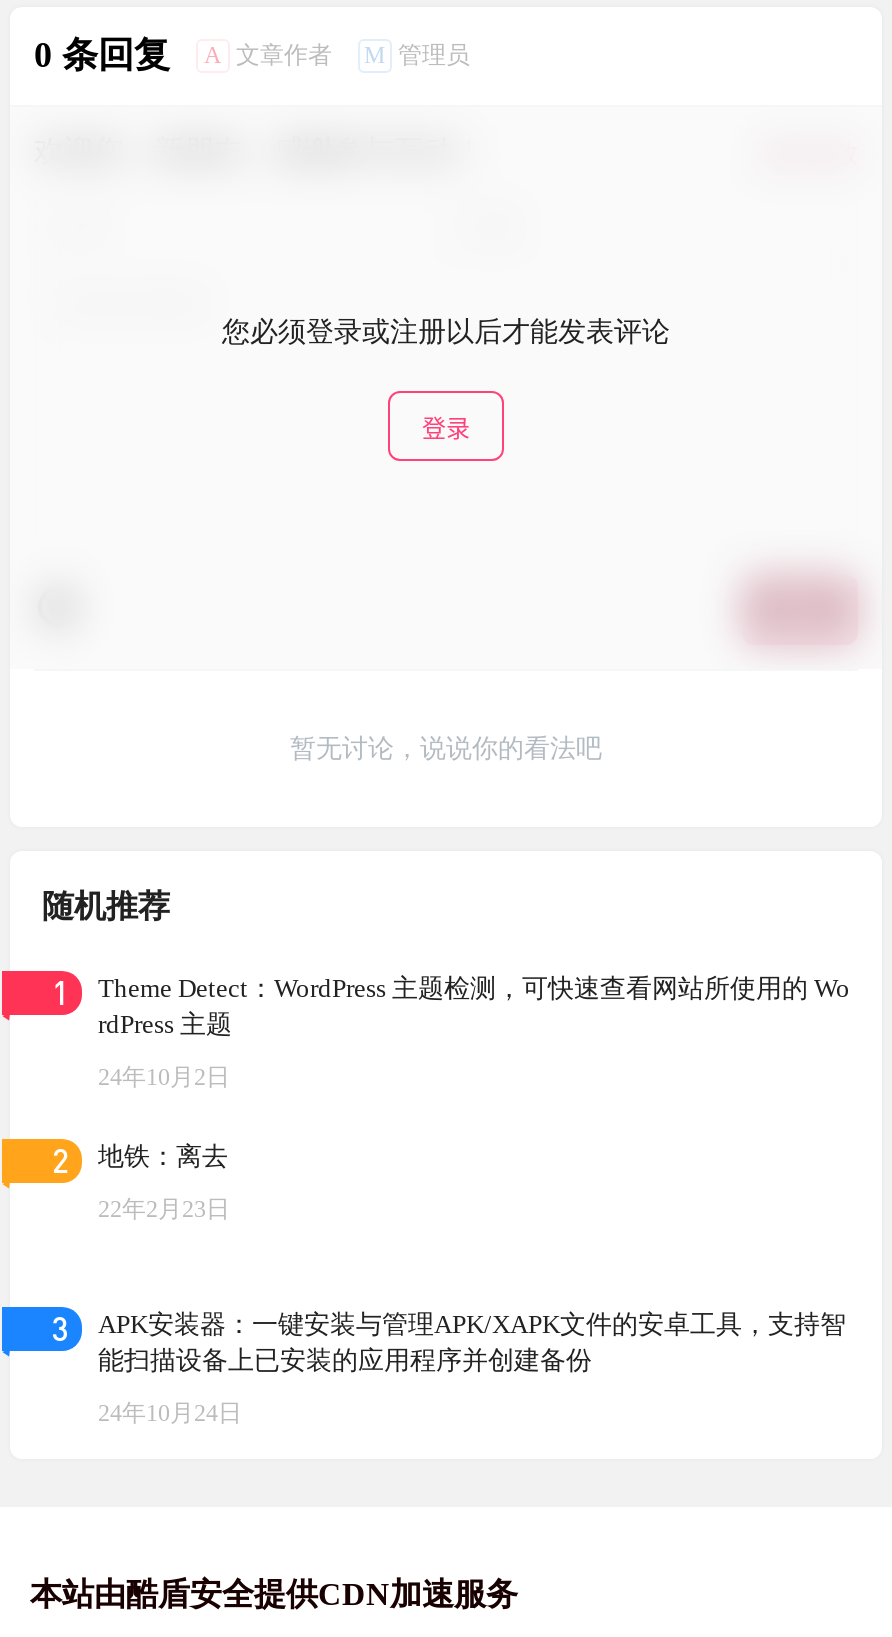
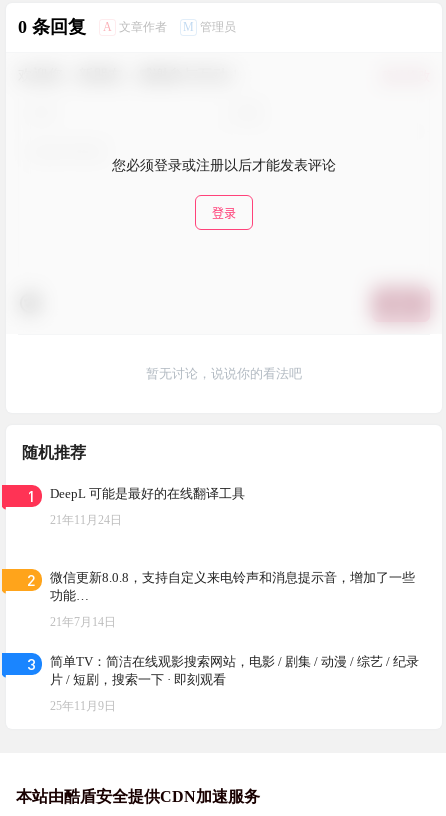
- Theme Detect：WordPress 主题检测，可快速查看网站所使用的 Wo
- rdPress 主题
+ DeepL 可能是最好的在线翻译工具

- 24年10月2日
+ 21年11月24日

- 地铁：离去
+ 微信更新8.0.8，支持自定义来电铃声和消息提示音，增加了一些
+ 功能…

- 22年2月23日
+ 21年7月14日

- APK安装器：一键安装与管理APK/XAPK文件的安卓工具，支持智
- 能扫描设备上已安装的应用程序并创建备份
+ 简单TV：简洁在线观影搜索网站，电影 / 剧集 / 动漫 / 综艺 / 纪录
+ 片 / 短剧，搜索一下 · 即刻观看

- 24年10月24日
+ 25年11月9日
